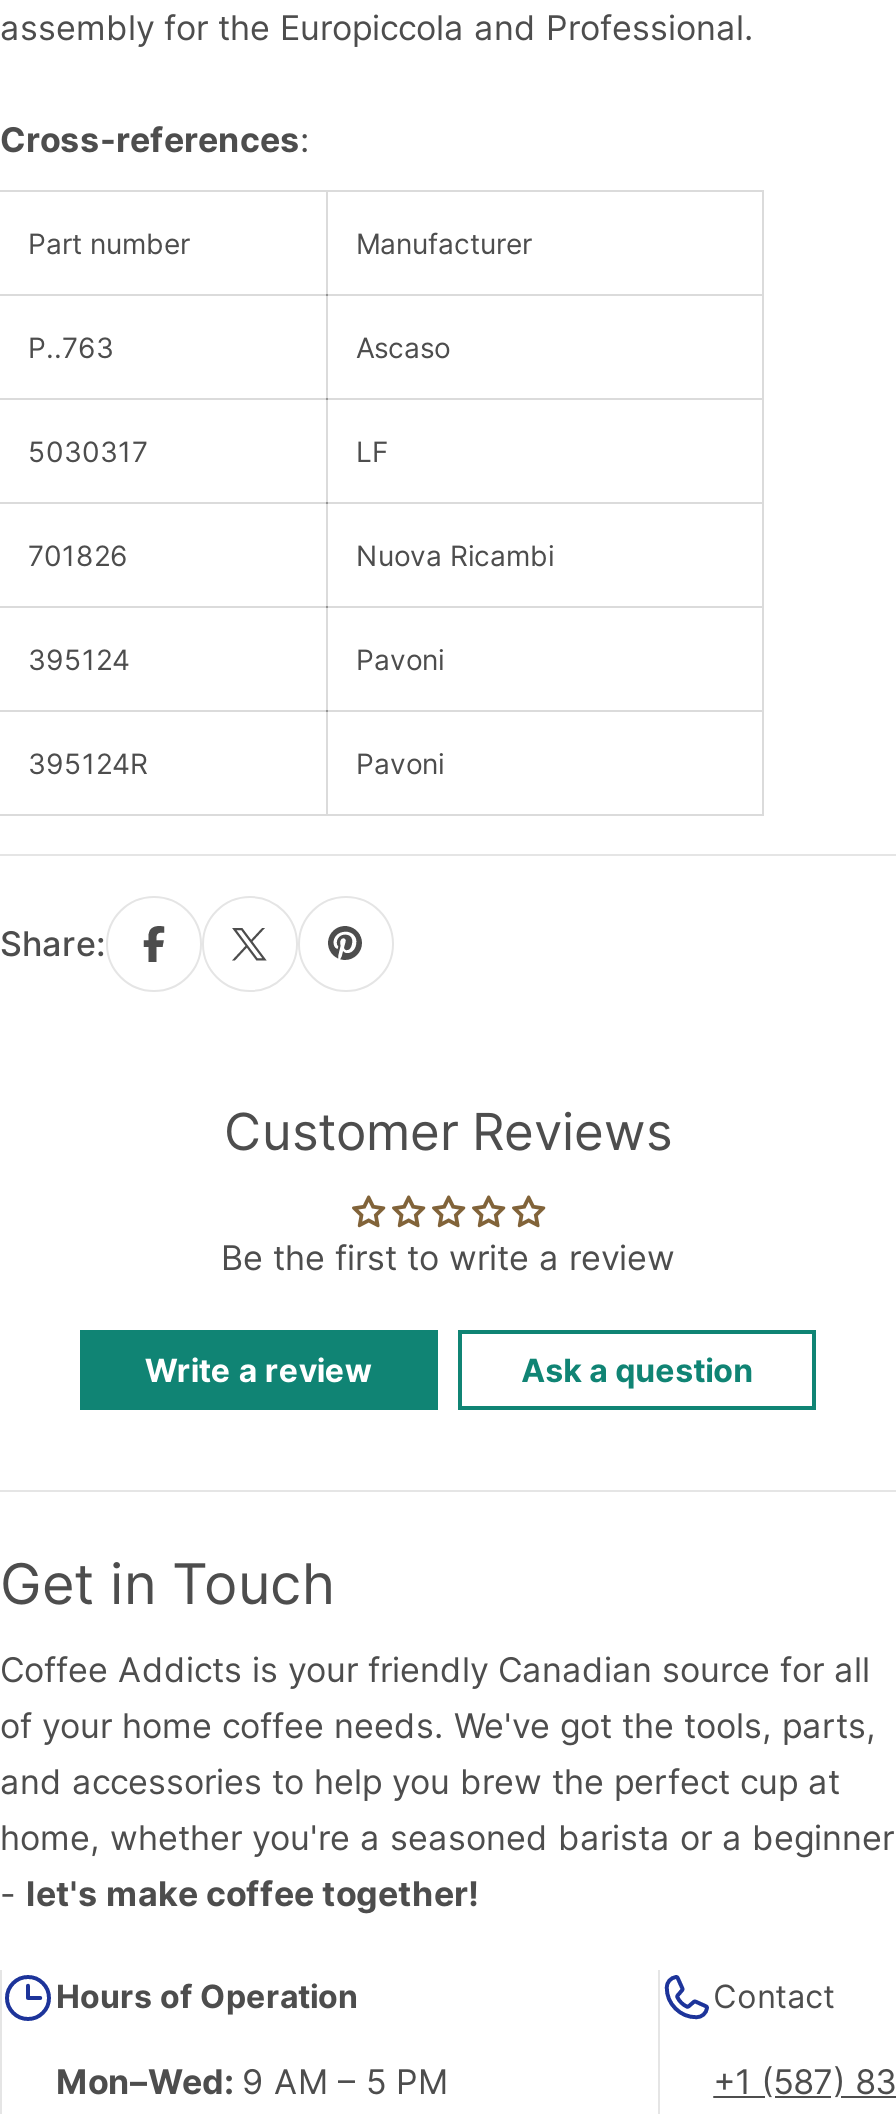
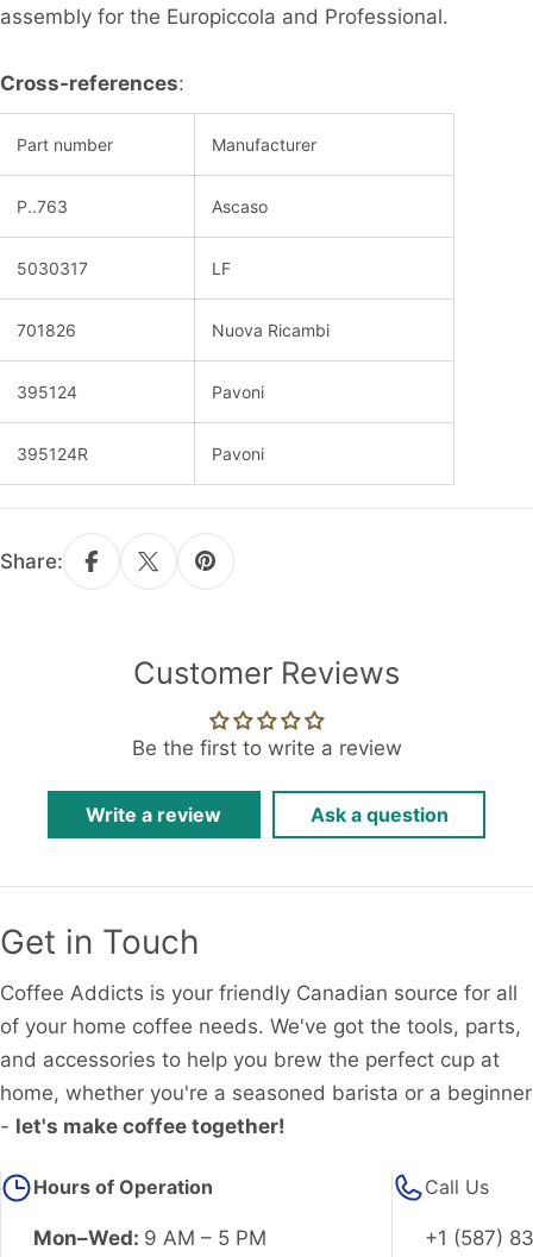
- Contact
+ Call Us
